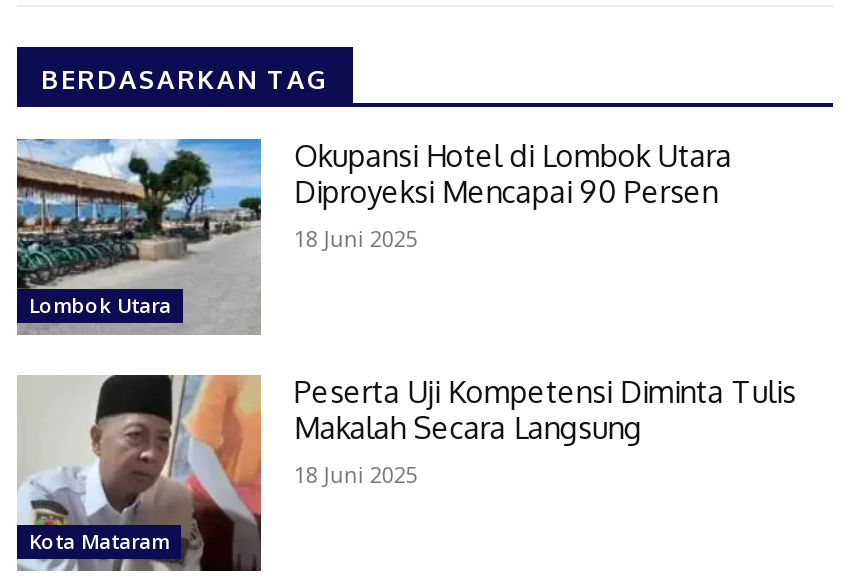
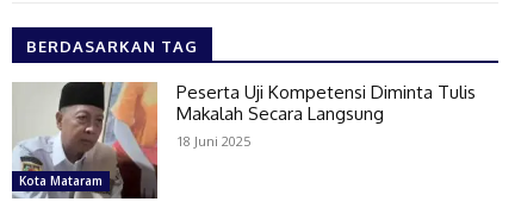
- [image]
- Lombok Utara

- Okupansi Hotel di Lombok Utara
- Diproyeksi Mencapai 90 Persen
- 18 Juni 2025
